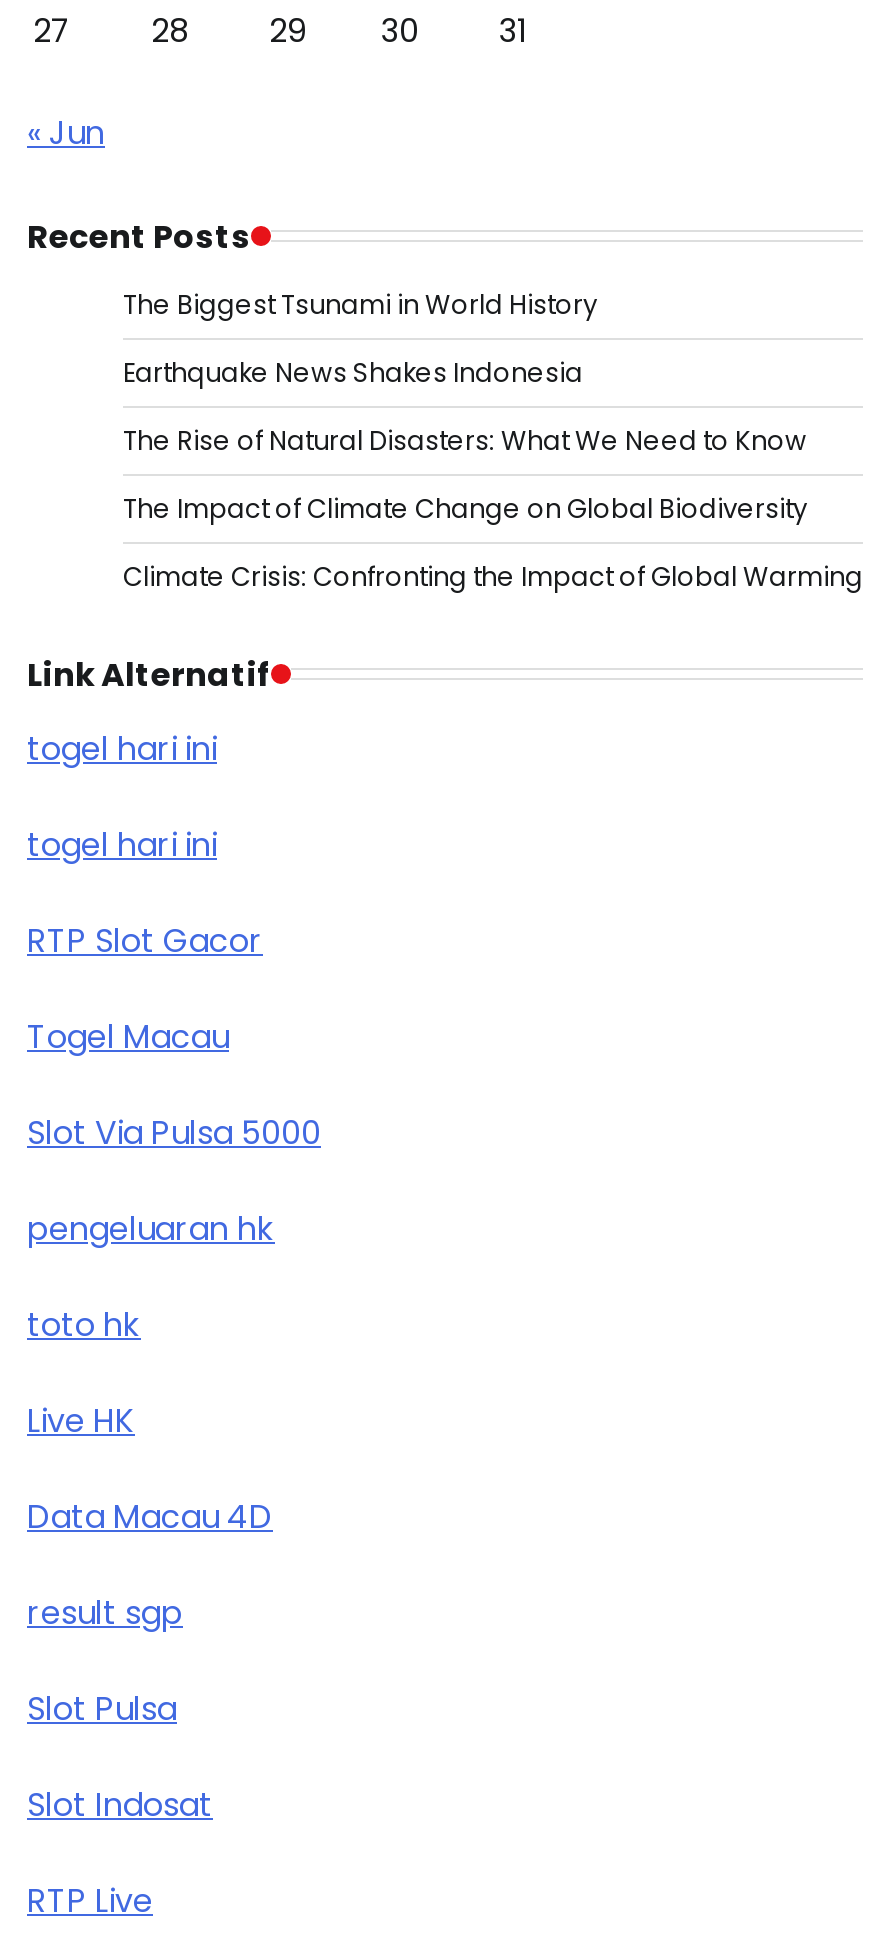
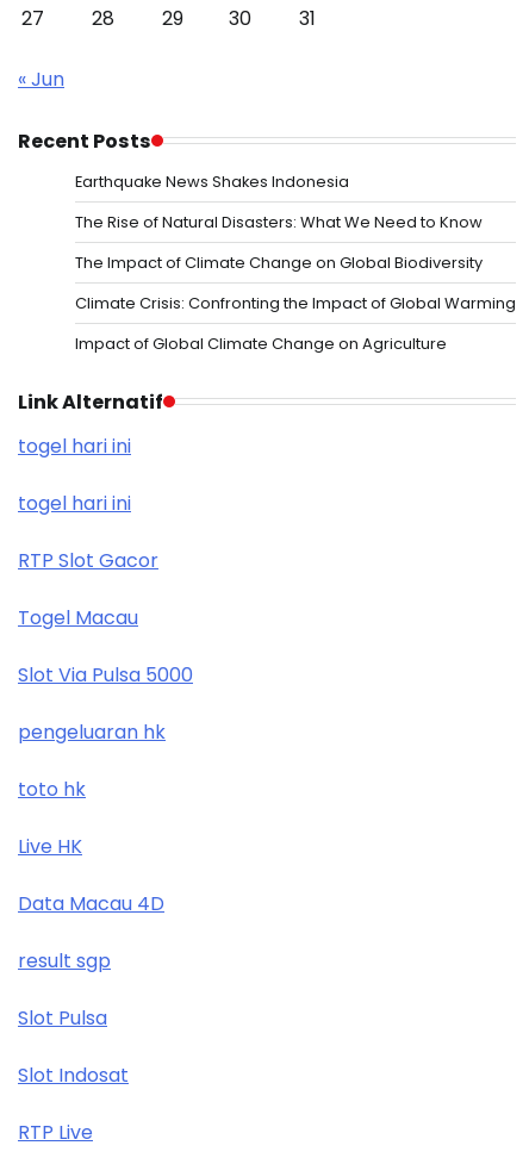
- The Biggest Tsunami in World History

moved up: Earthquake News Shakes Indonesia | The Rise of Natural Disasters: What We Need to Know | The Impact of Climate Change on Global Biodiversity | Climate Crisis: Confronting the Impact of Global Warming

+ Impact of Global Climate Change on Agriculture
